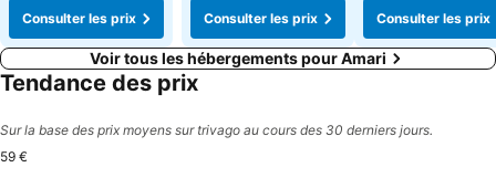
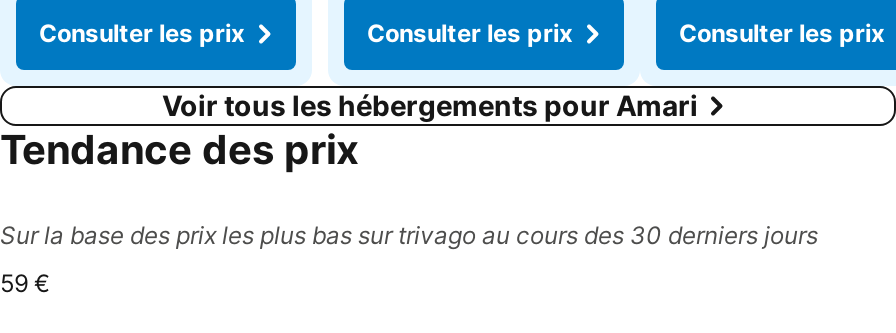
- Sur la base des prix moyens sur trivago au cours des 30 derniers jours.
+ Sur la base des prix les plus bas sur trivago au cours des 30 derniers jours
